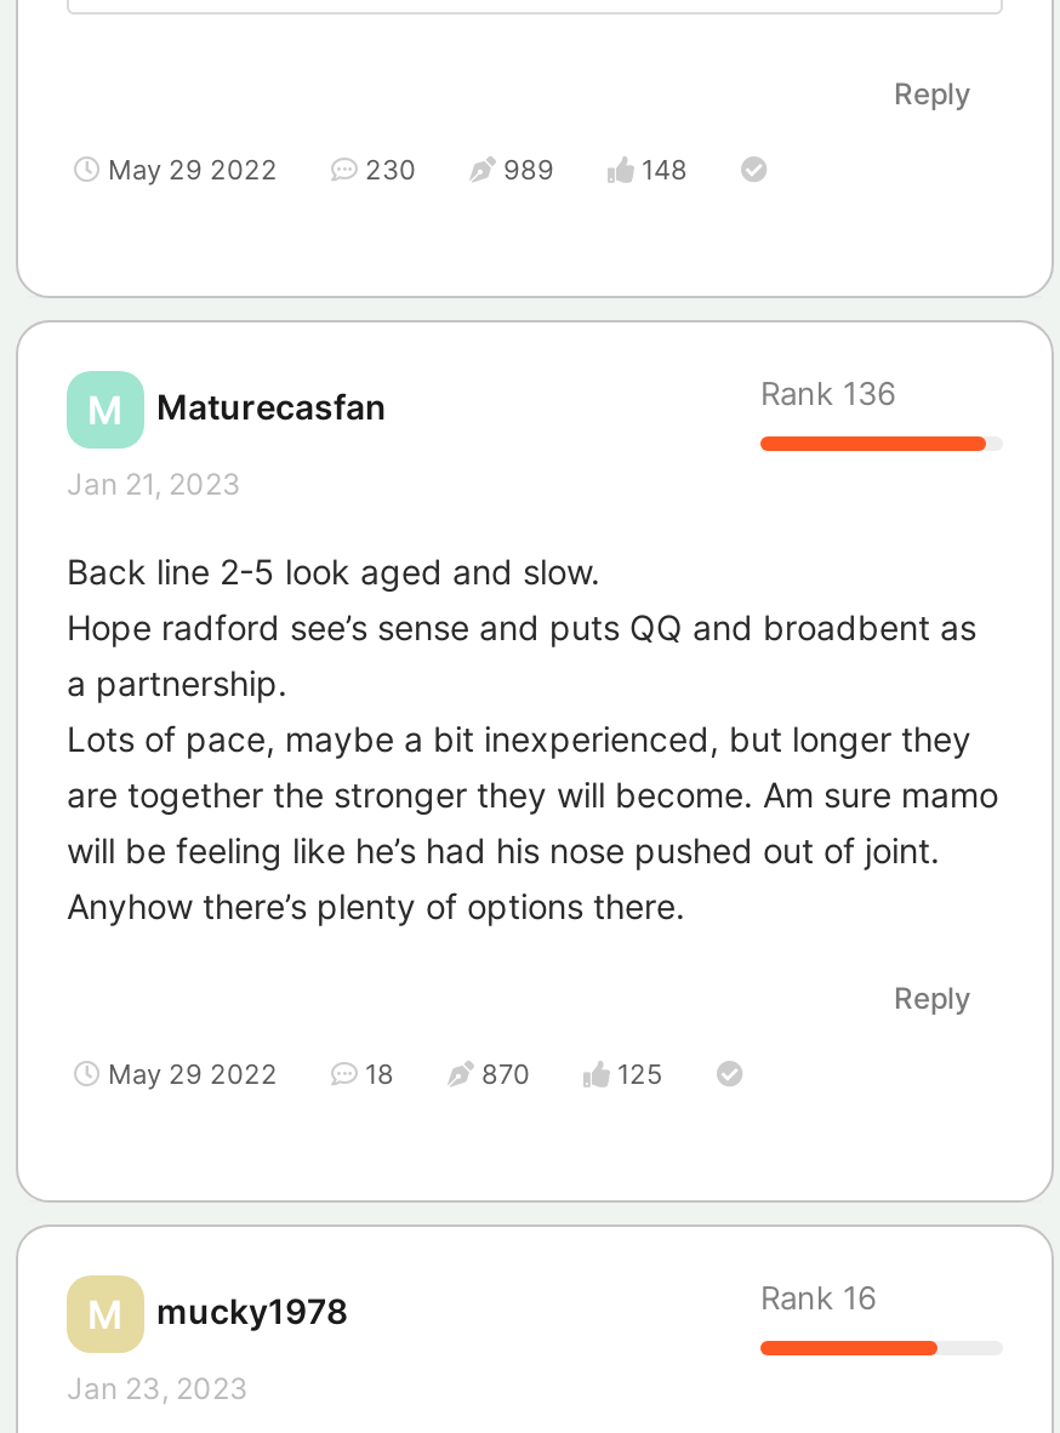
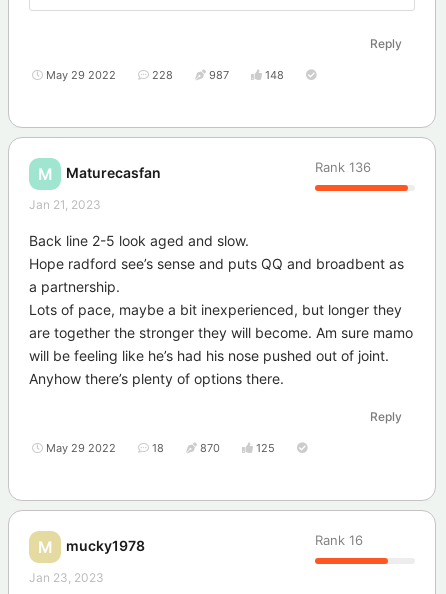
- 230
+ 228

- 989
+ 987
